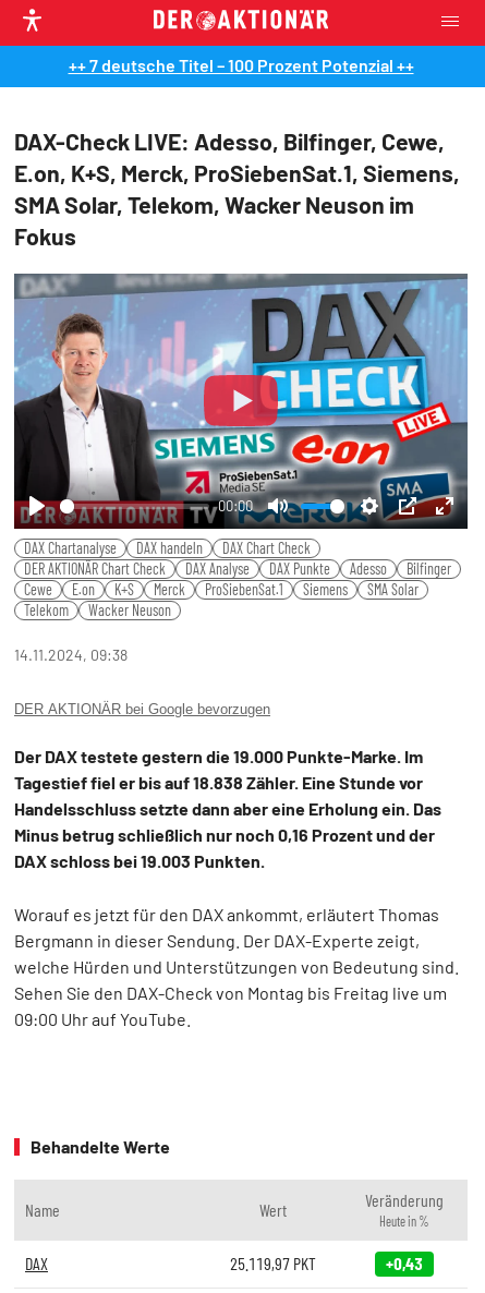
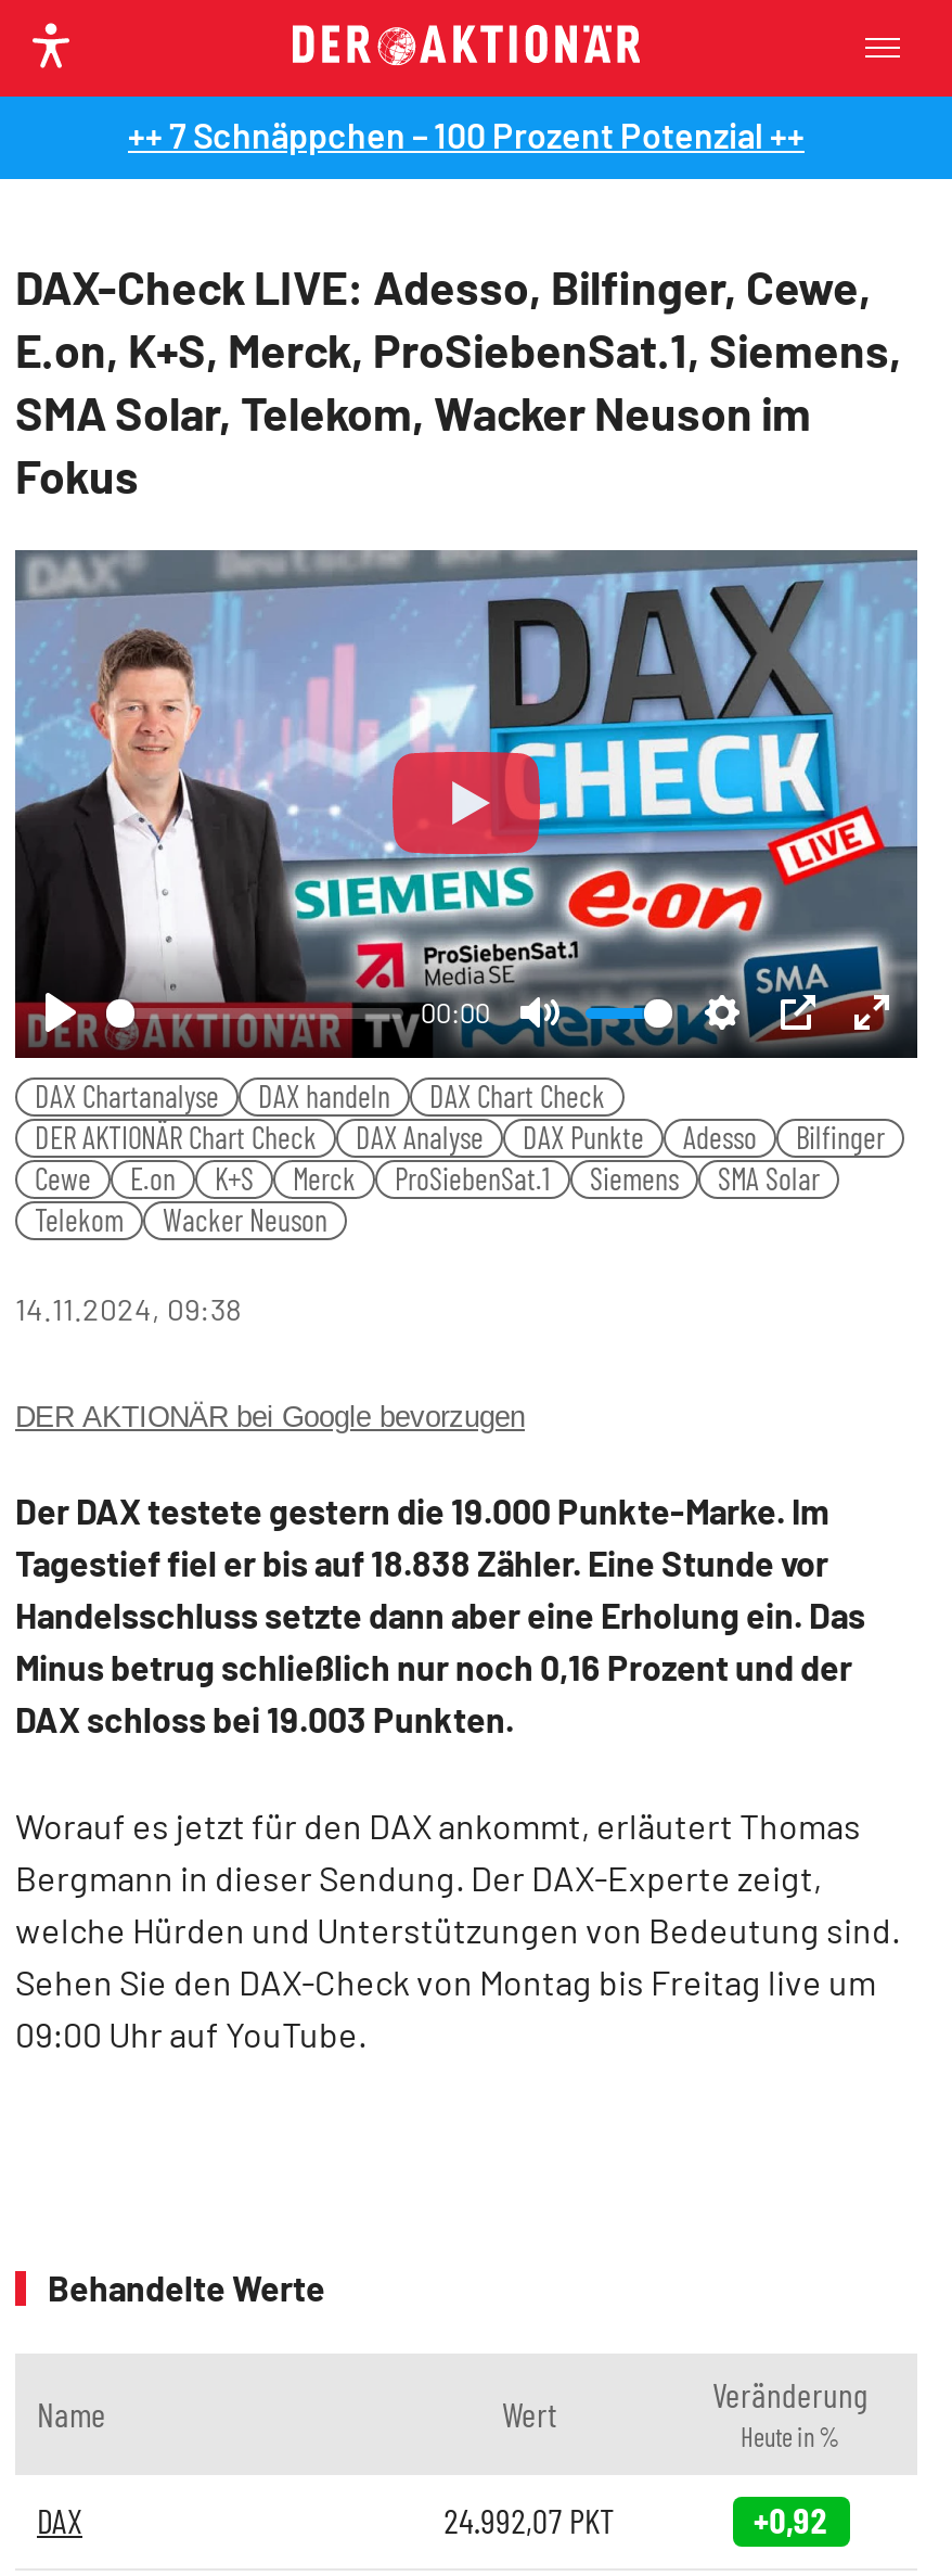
- ++ 7 deutsche Titel – 100 Prozent Potenzial ++
+ ++ 7 Schnäppchen – 100 Prozent Potenzial ++

- 25.119,97 PKT
+ 24.992,07 PKT

- +0,43
+ +0,92
